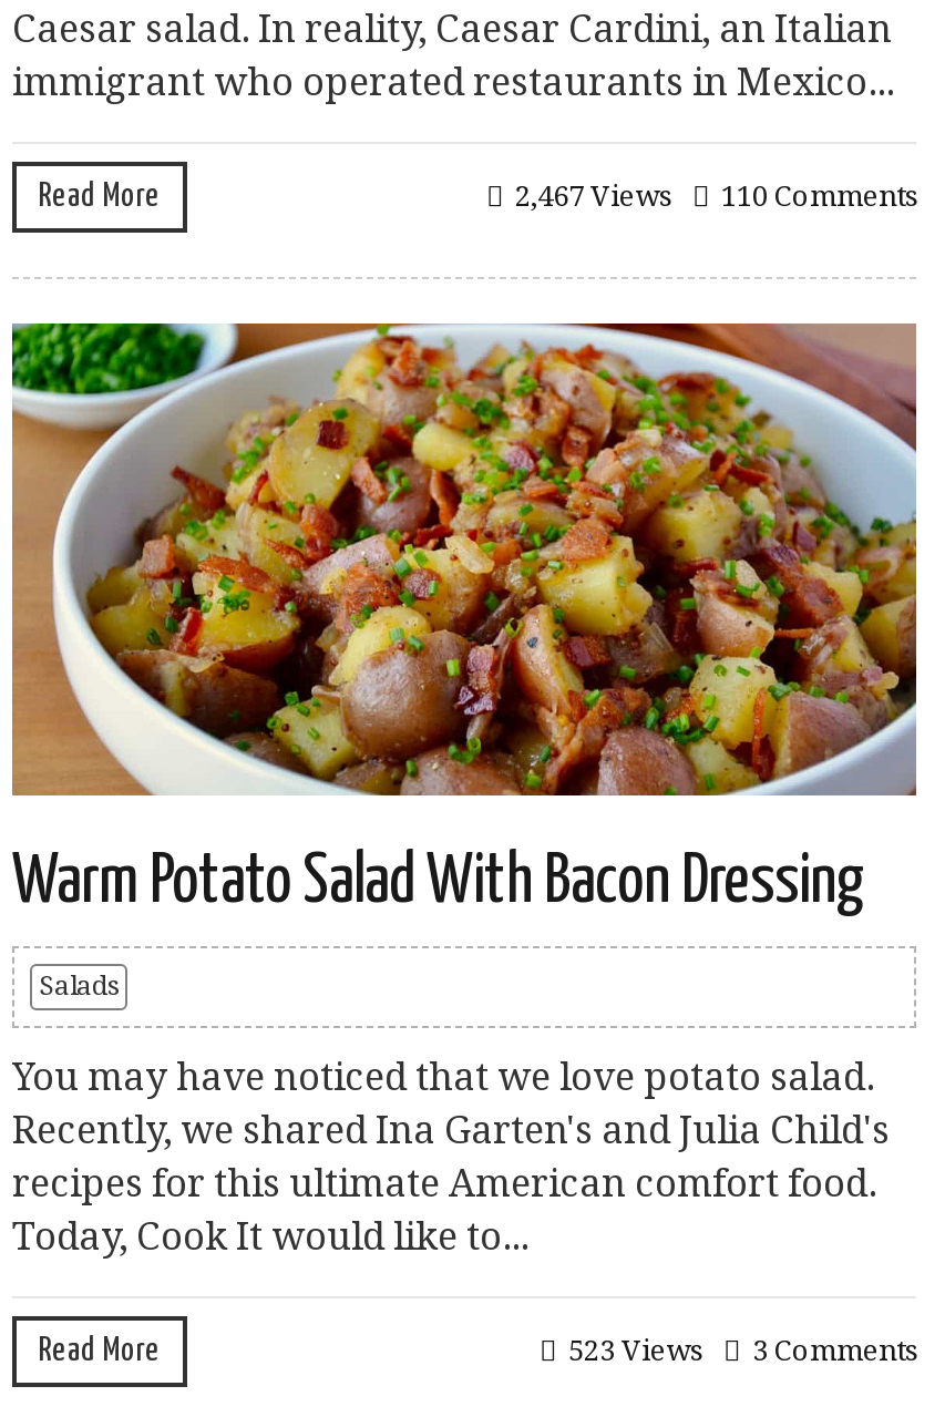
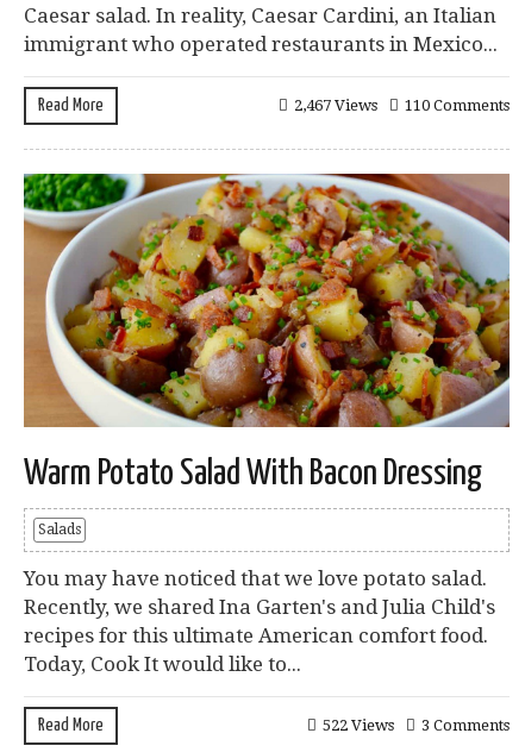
- 523 Views 3 Comments
+ 522 Views 3 Comments
